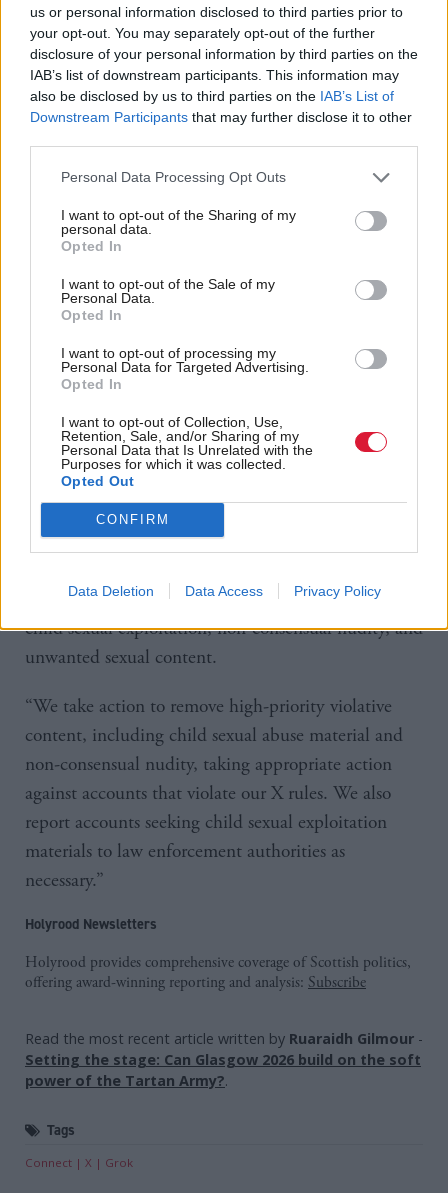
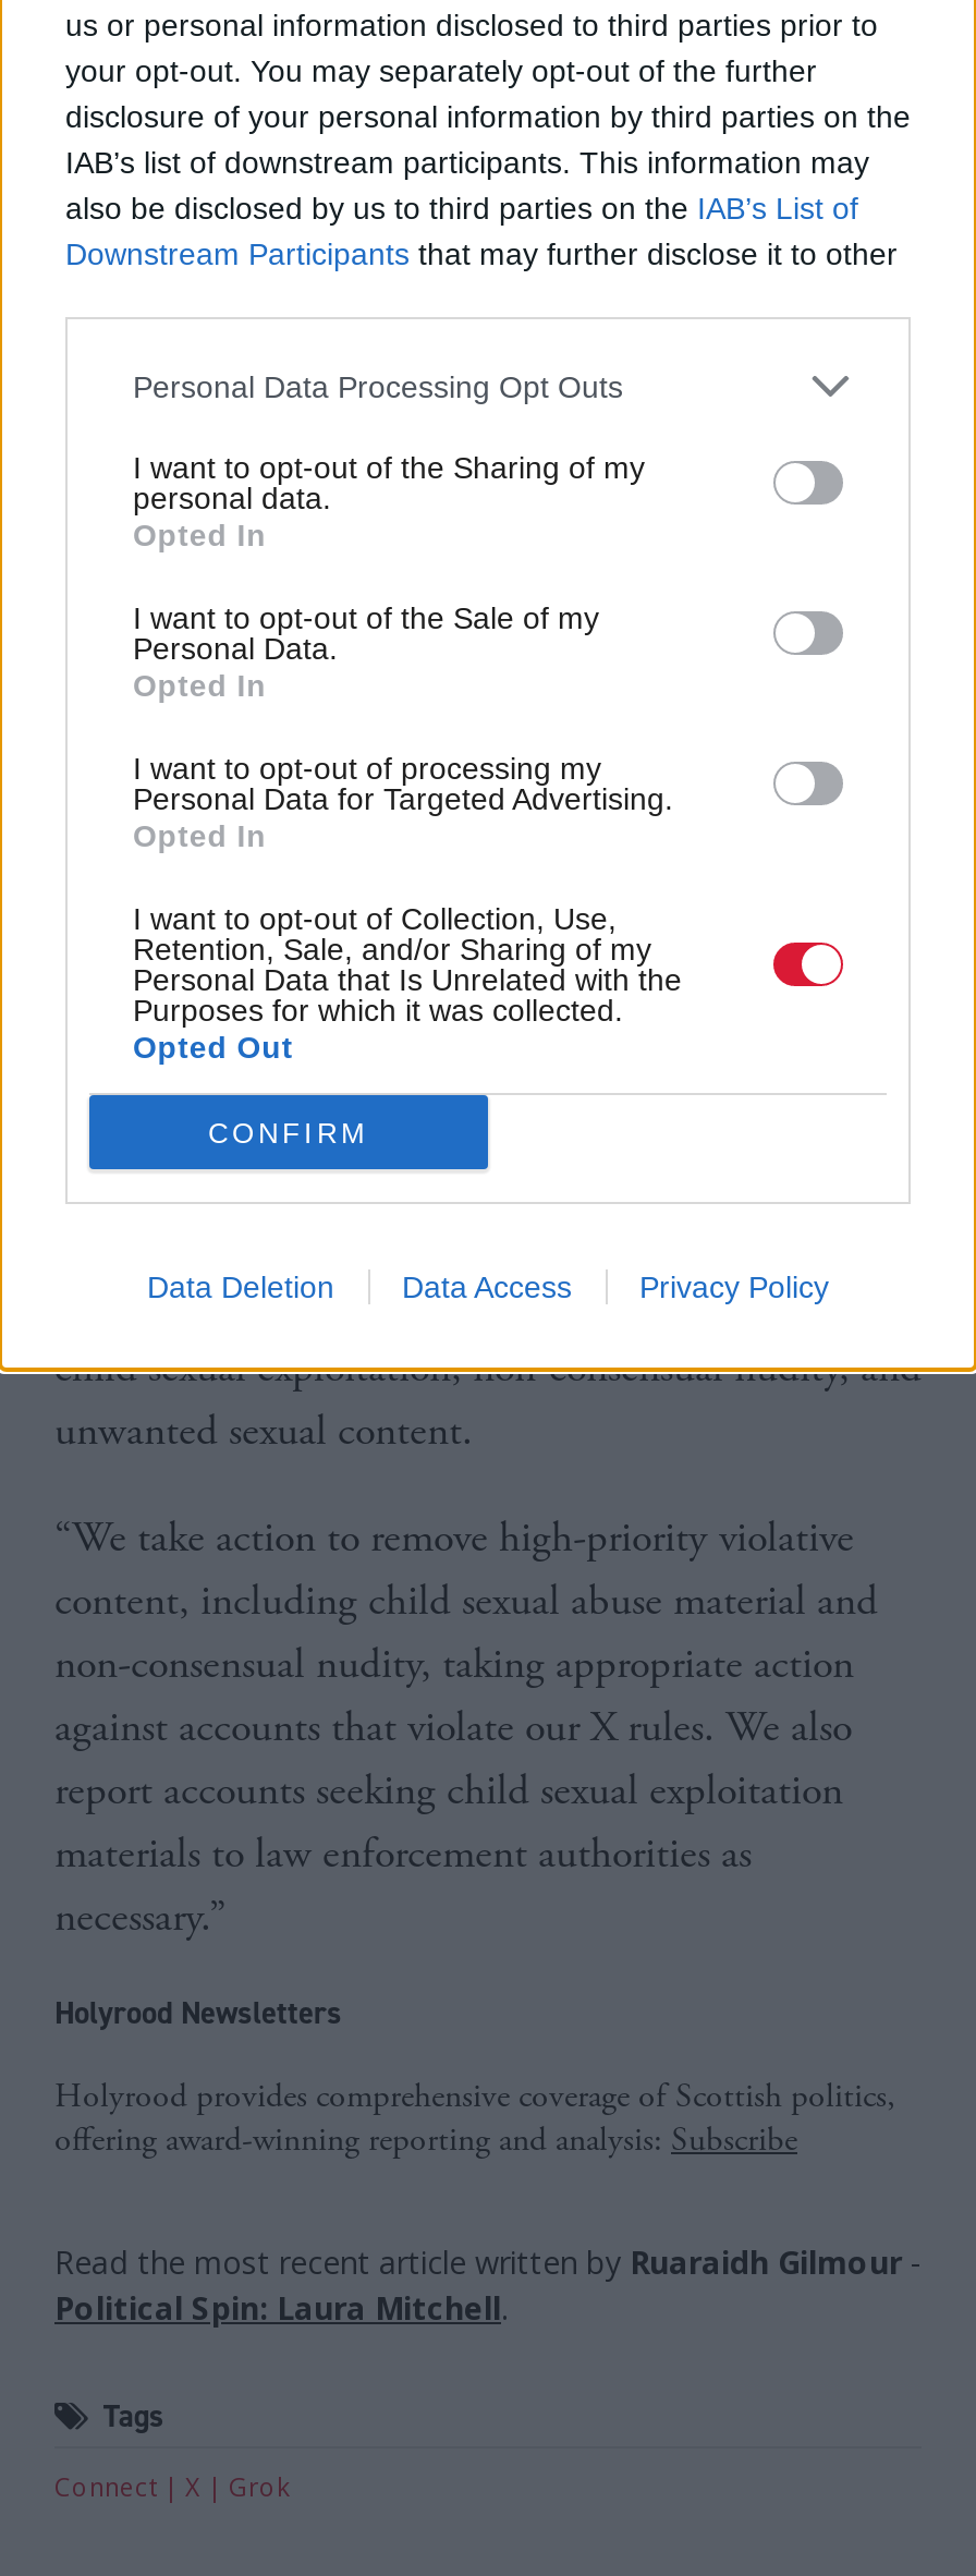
- Setting the stage: Can Glasgow 2026 build on the soft
- power of the Tartan Army?.
+ Political Spin: Laura Mitchell.
